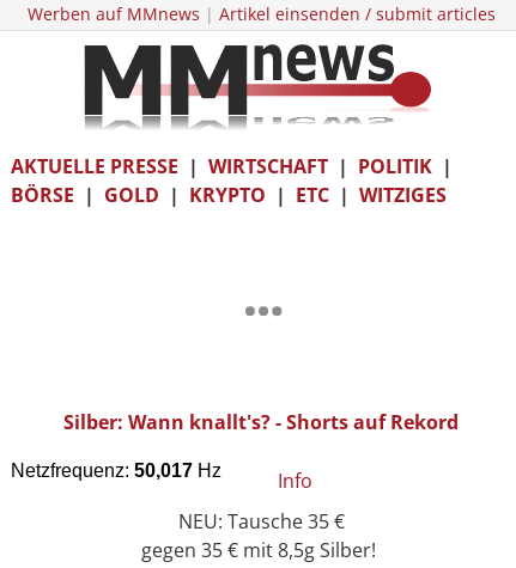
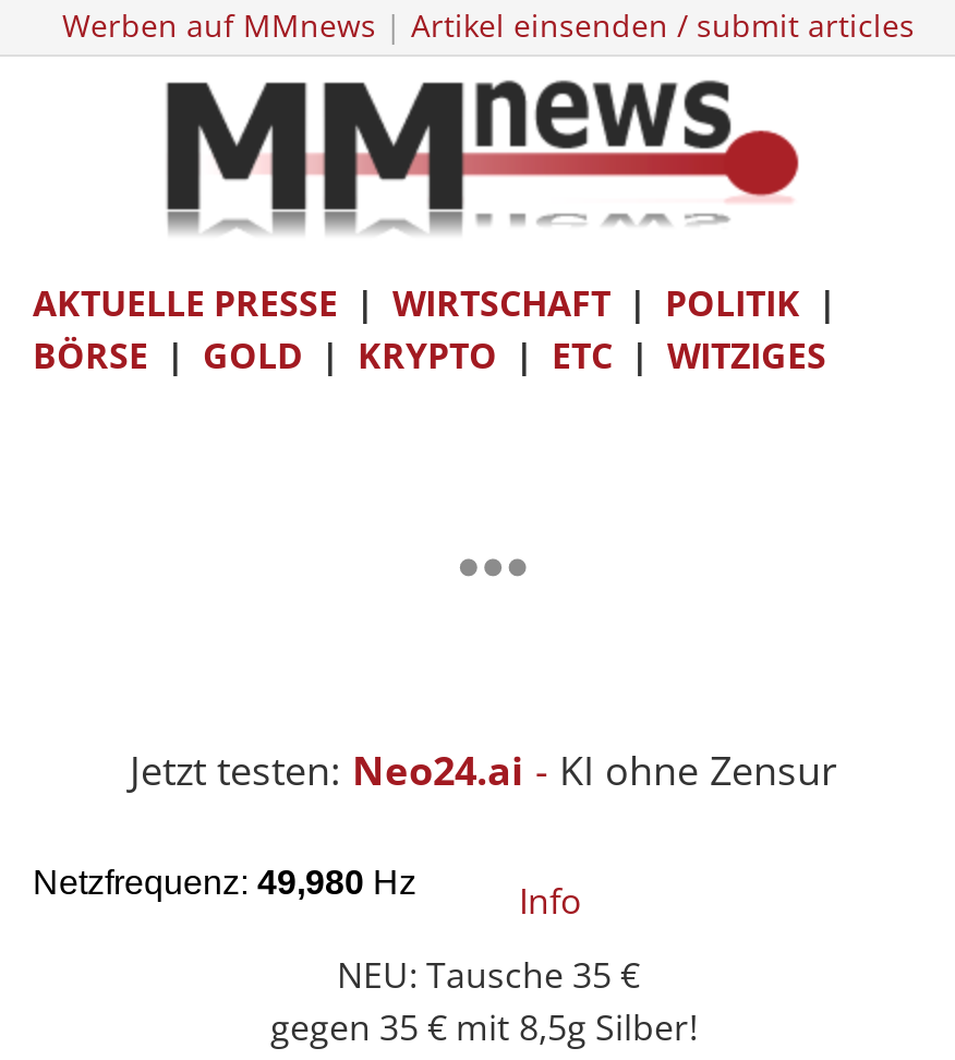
- Silber: Wann knallt's? - Shorts auf Rekord
+ Jetzt testen: Neo24.ai - KI ohne Zensur
